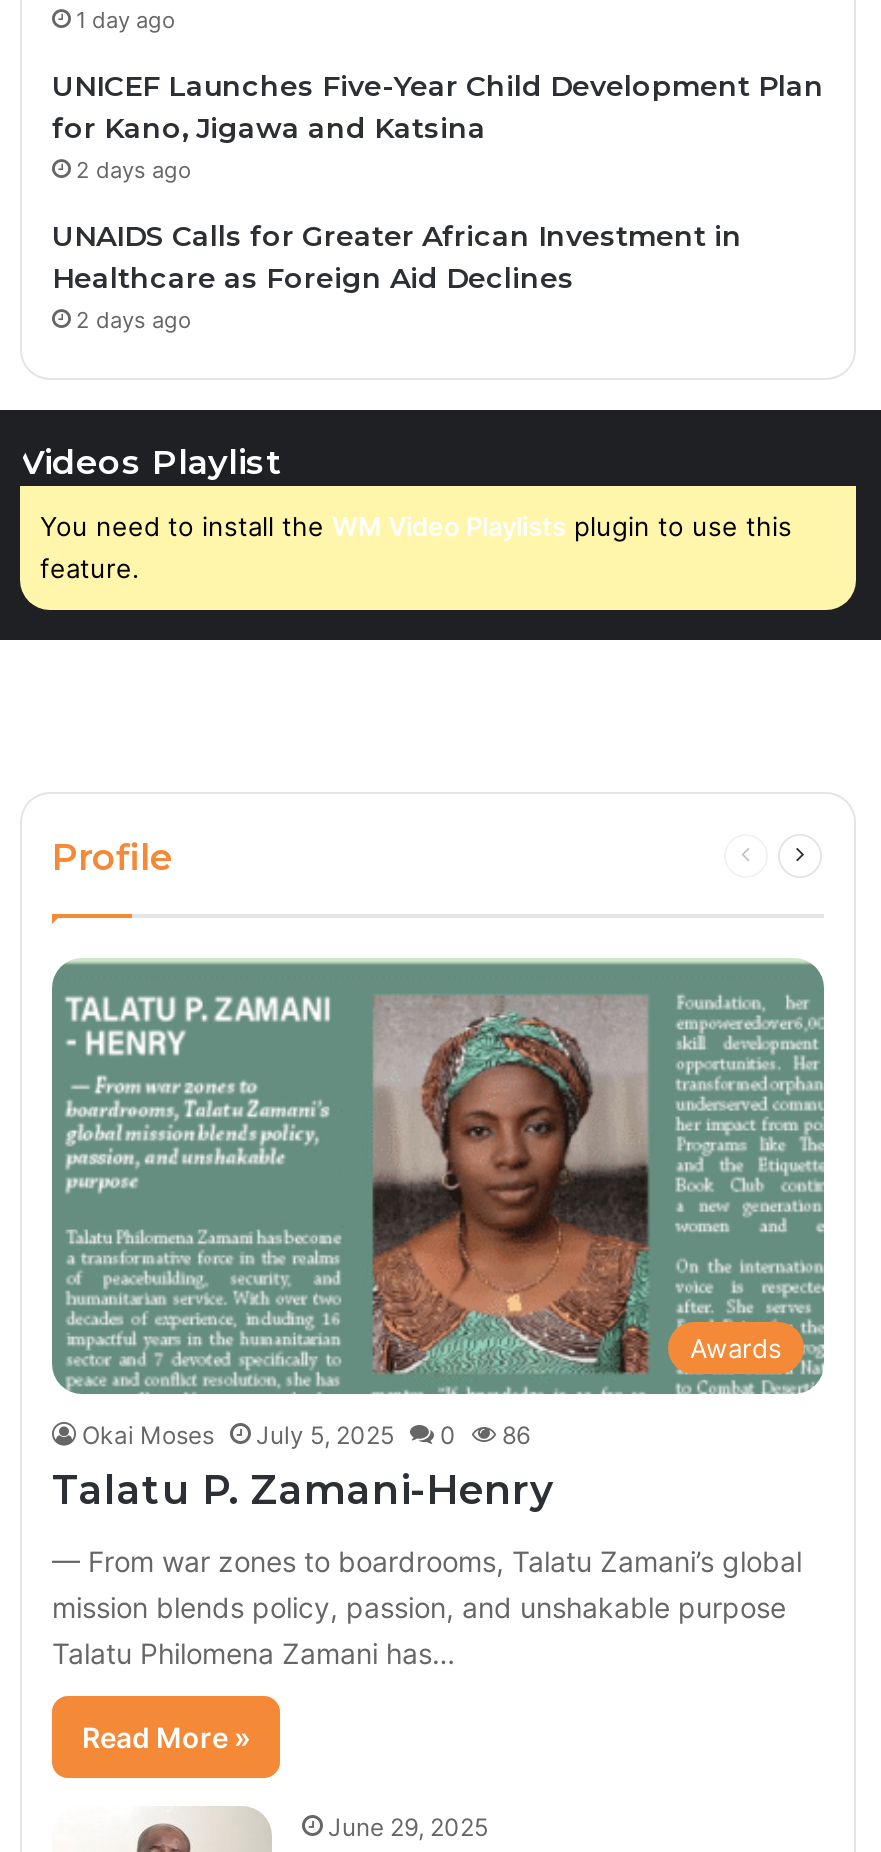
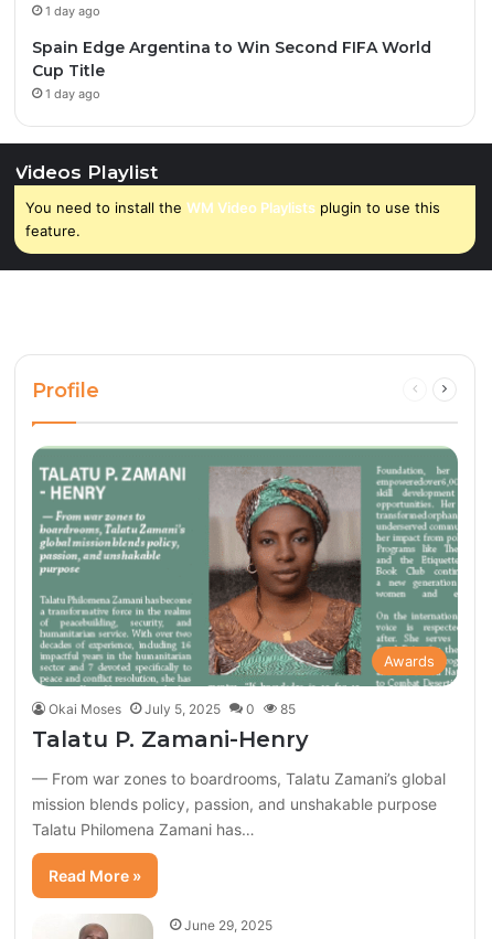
- UNICEF Launches Five-Year Child Development Plan
- for Kano, Jigawa and Katsina
- 2 days ago
- UNAIDS Calls for Greater African Investment in
- Healthcare as Foreign Aid Declines
- 2 days ago
+ Spain Edge Argentina to Win Second FIFA World
+ Cup Title
+ 1 day ago

- Okai Moses July 5, 2025 0 86
+ Okai Moses July 5, 2025 0 85
